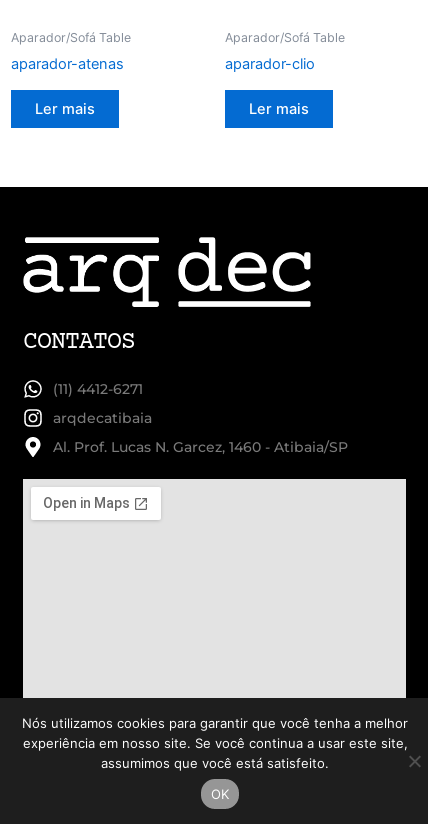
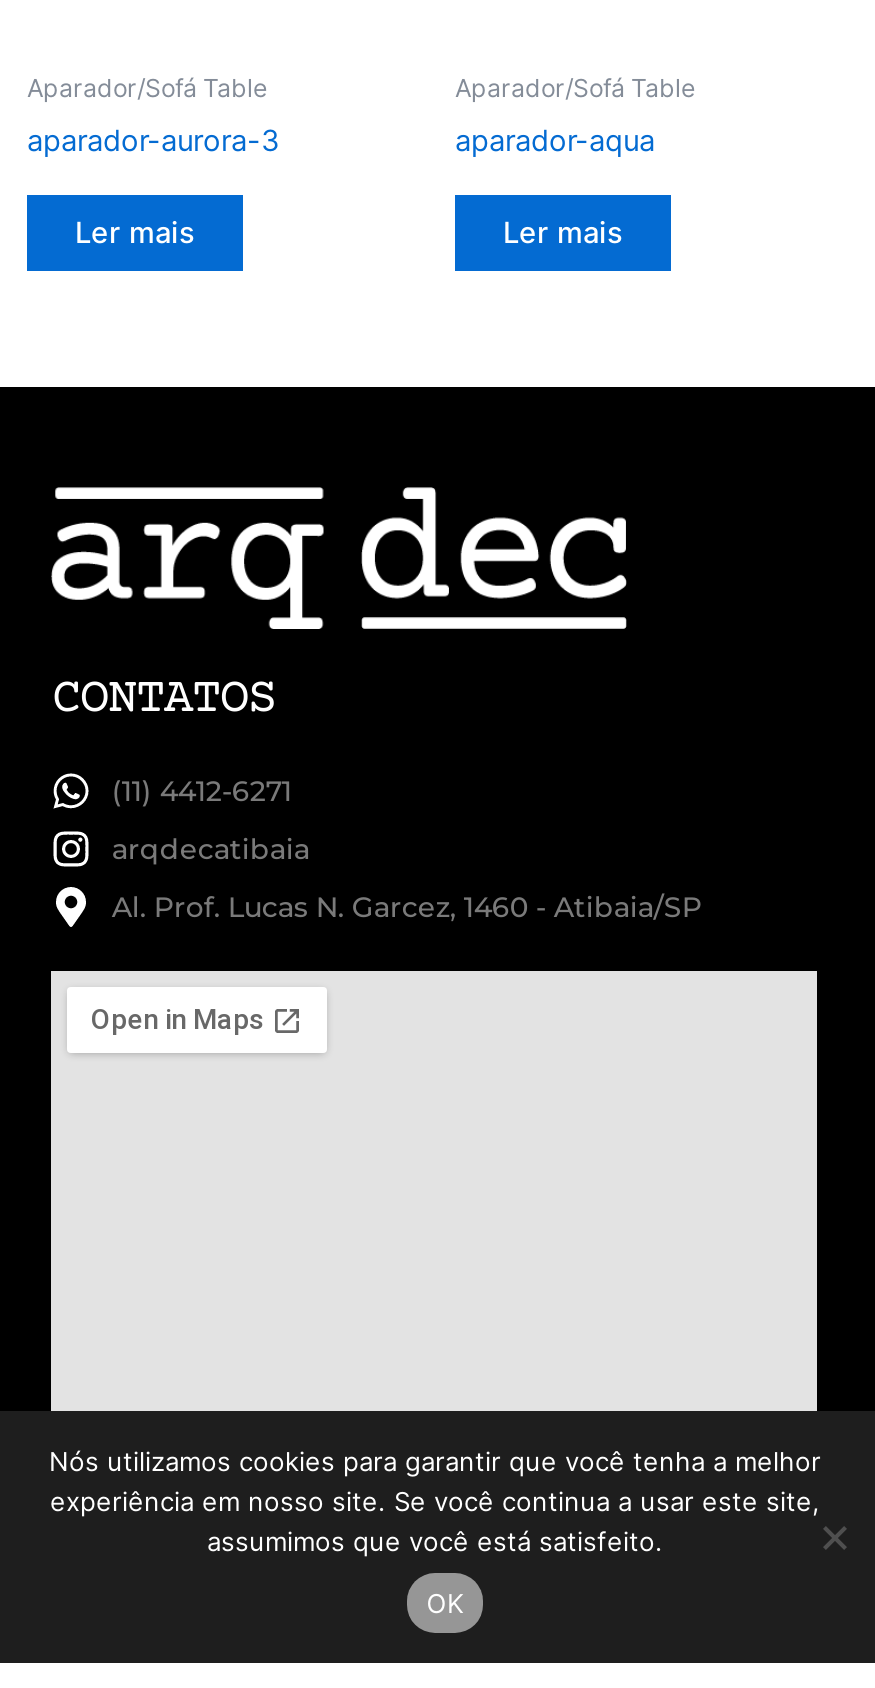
- aparador-atenas
+ aparador-aurora-3

- aparador-clio
+ aparador-aqua
